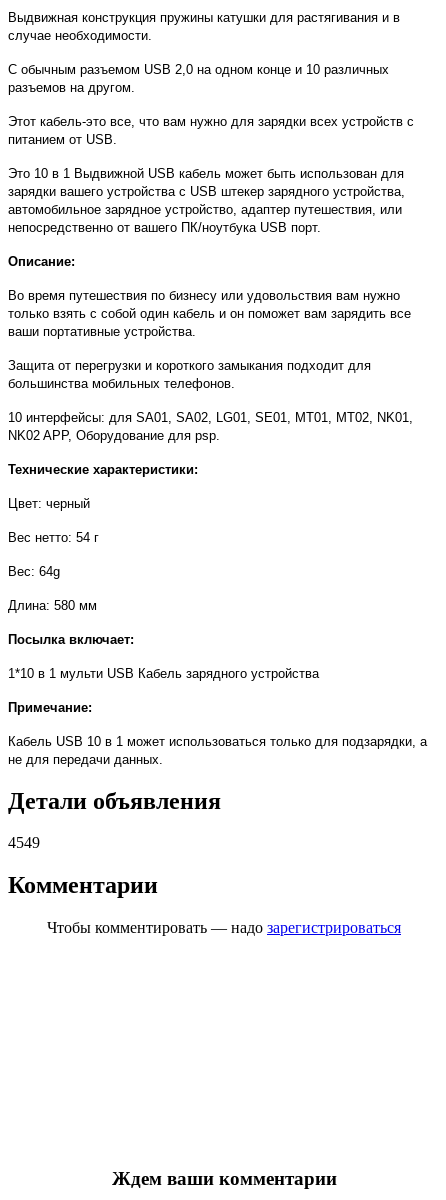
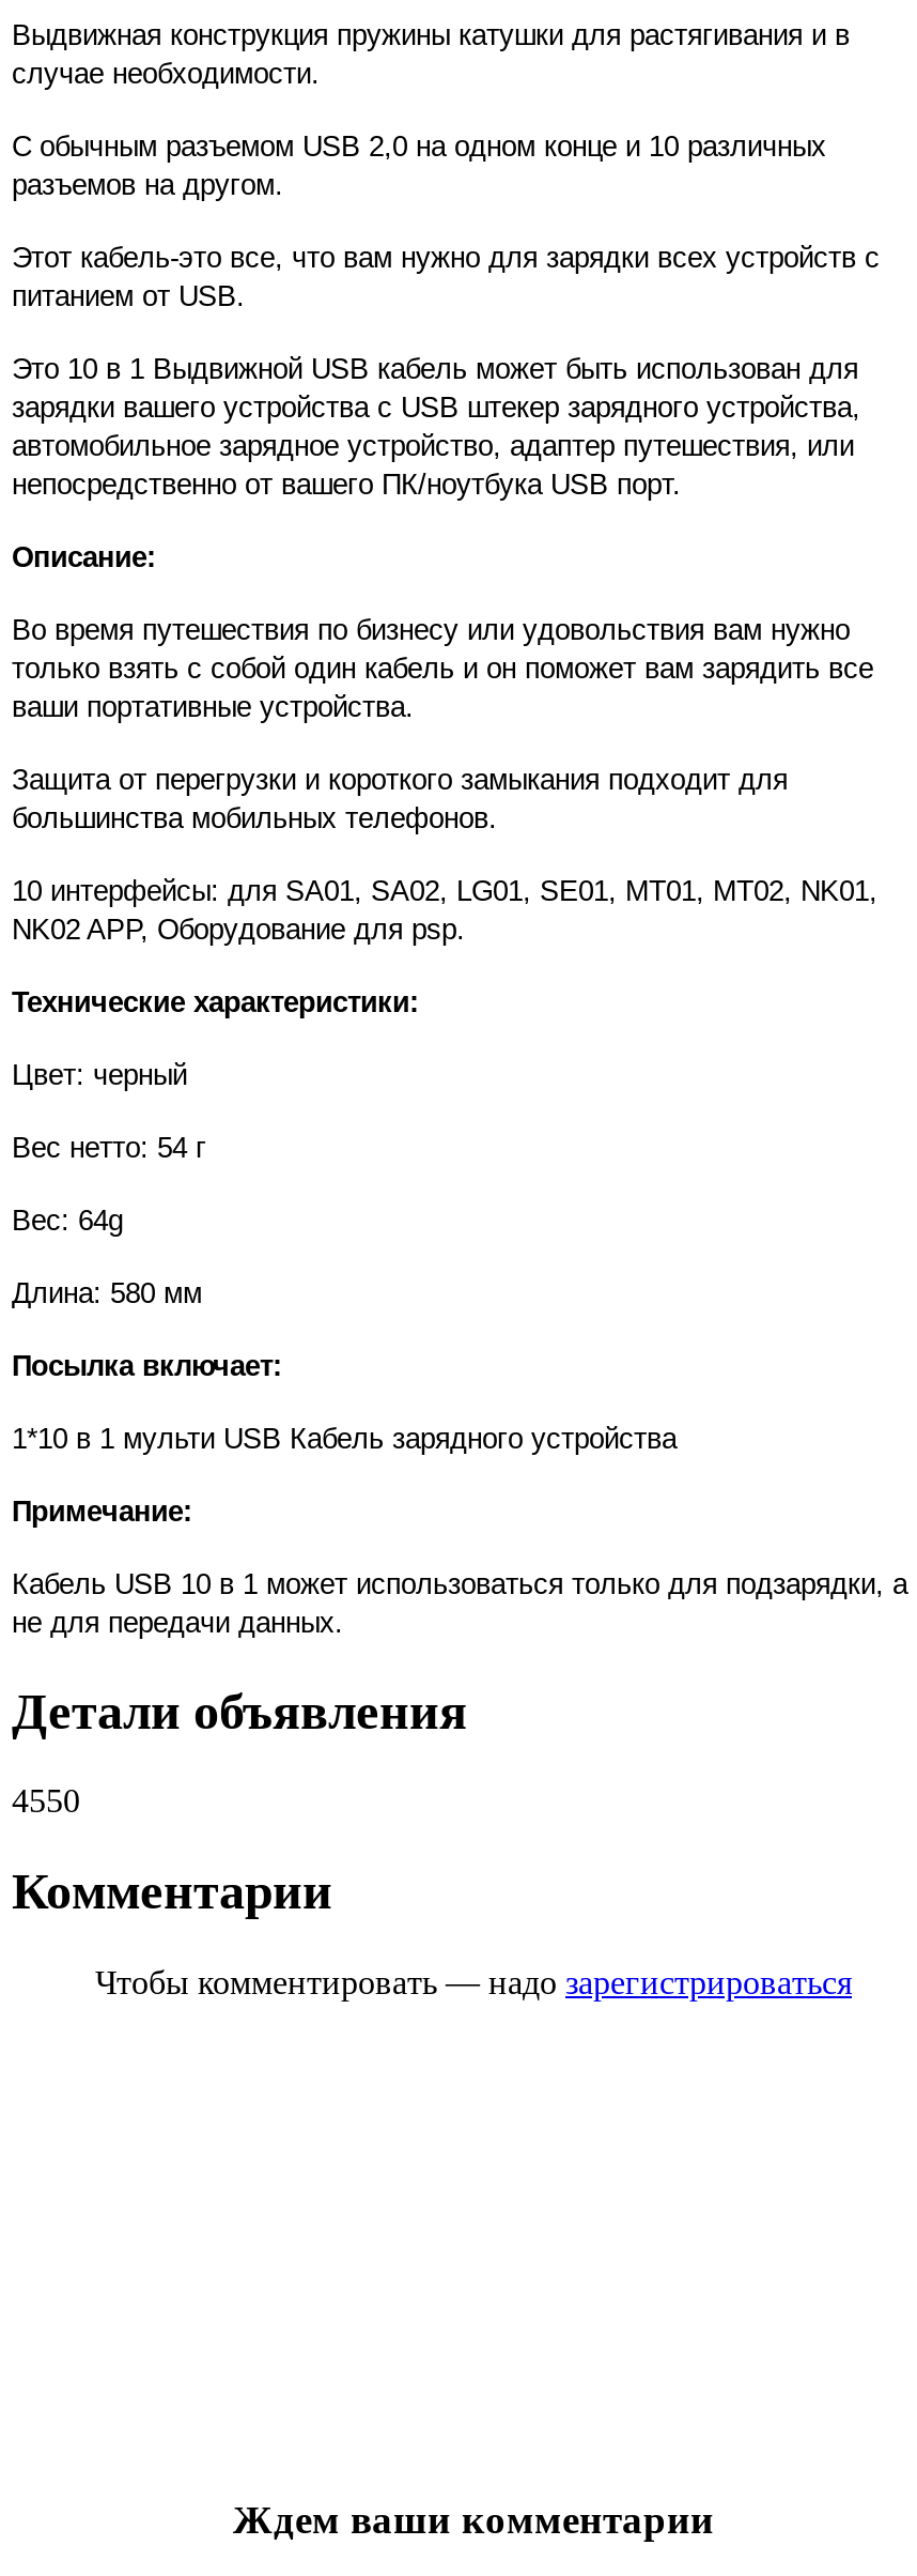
- 4549
+ 4550
